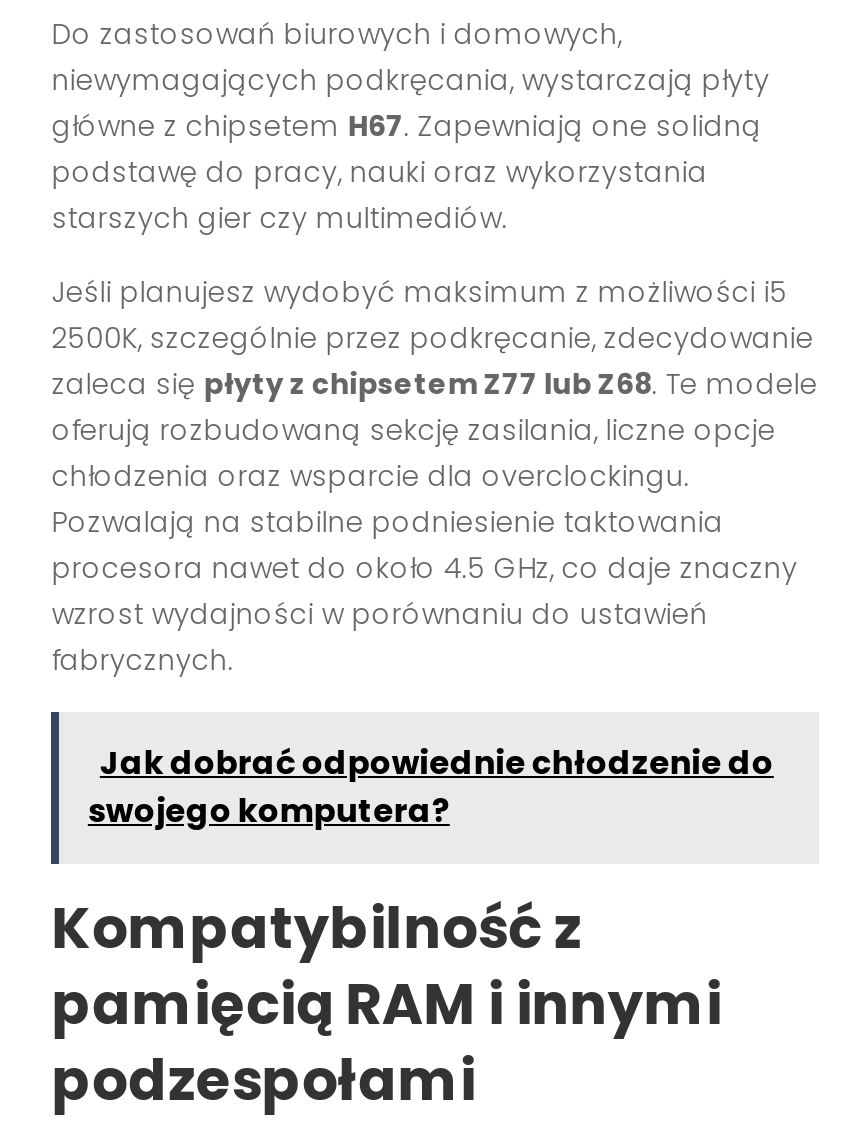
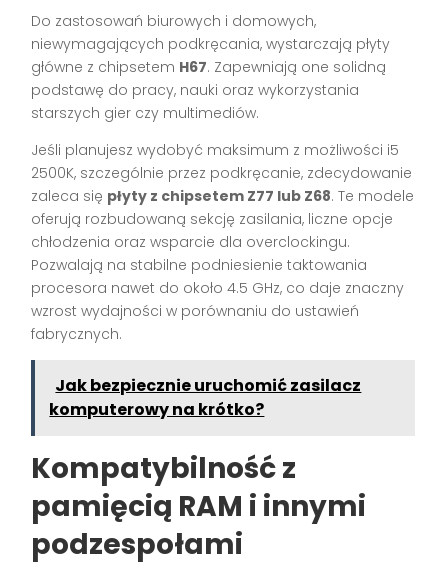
- Jak dobrać odpowiednie chłodzenie do
- swojego komputera?
+ Jak bezpiecznie uruchomić zasilacz
+ komputerowy na krótko?
